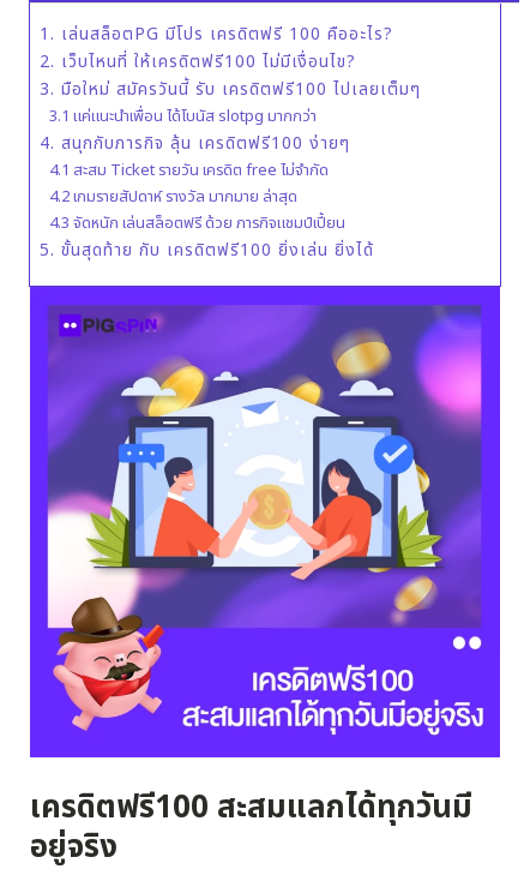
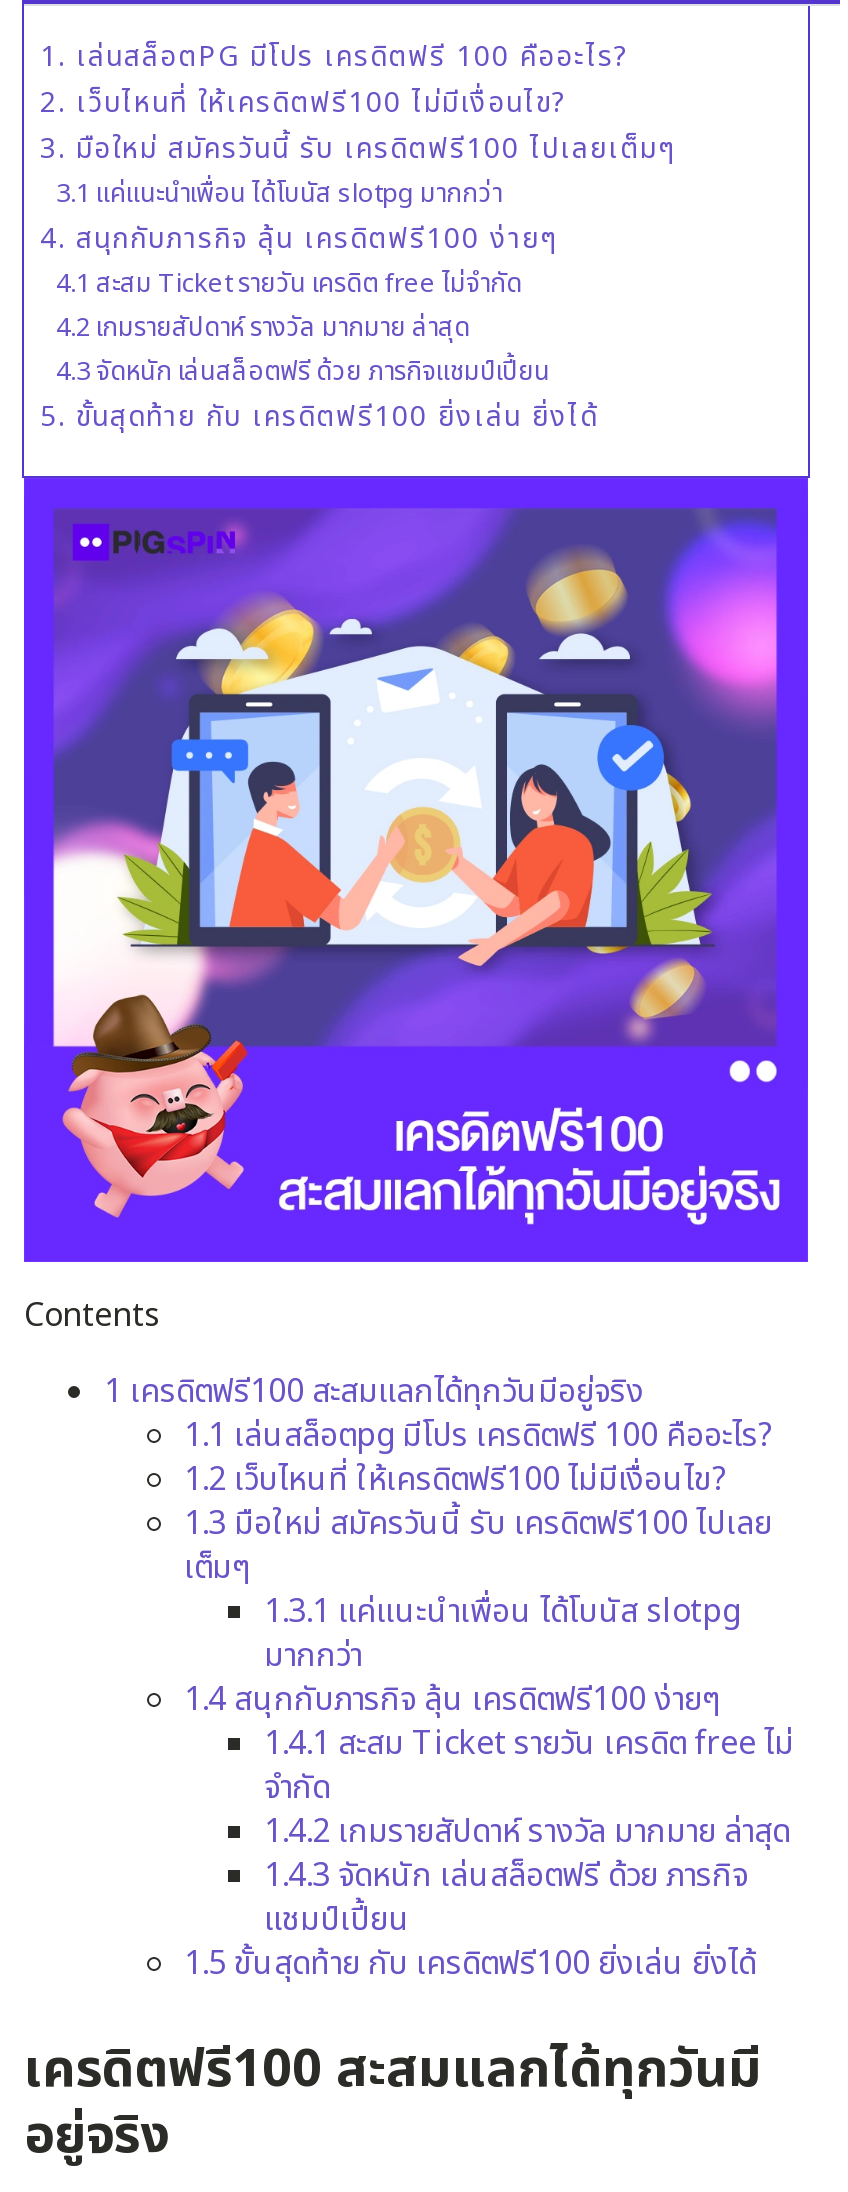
+ Contents
+ 1เครดิตฟรี100 สะสมแลกได้ทุกวันมีอยู่จริง
+ 1.1เล่นสล็อตpg มีโปร เครดิตฟรี 100 คืออะไร?
+ 1.2เว็บไหนที่ ให้เครดิตฟรี100 ไม่มีเงื่อนไข?
+ 1.3มือใหม่ สมัครวันนี้ รับ เครดิตฟรี100 ไปเลย
+ เต็มๆ
+ 1.3.1แค่แนะนำเพื่อน ได้โบนัส slotpg
+ มากกว่า
+ 1.4สนุกกับภารกิจ ลุ้น เครดิตฟรี100 ง่ายๆ
+ 1.4.1สะสม Ticket รายวัน เครดิต free ไม่
+ จำกัด
+ 1.4.2เกมรายสัปดาห์ รางวัล มากมาย ล่าสุด
+ 1.4.3จัดหนัก เล่นสล็อตฟรี ด้วย ภารกิจ
+ แชมป์เปี้ยน
+ 1.5ขั้นสุดท้าย กับ เครดิตฟรี100 ยิ่งเล่น ยิ่งได้
